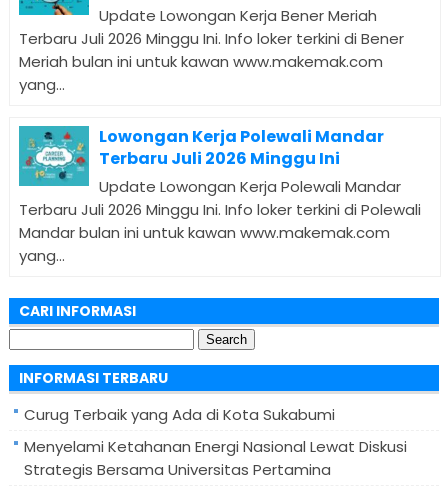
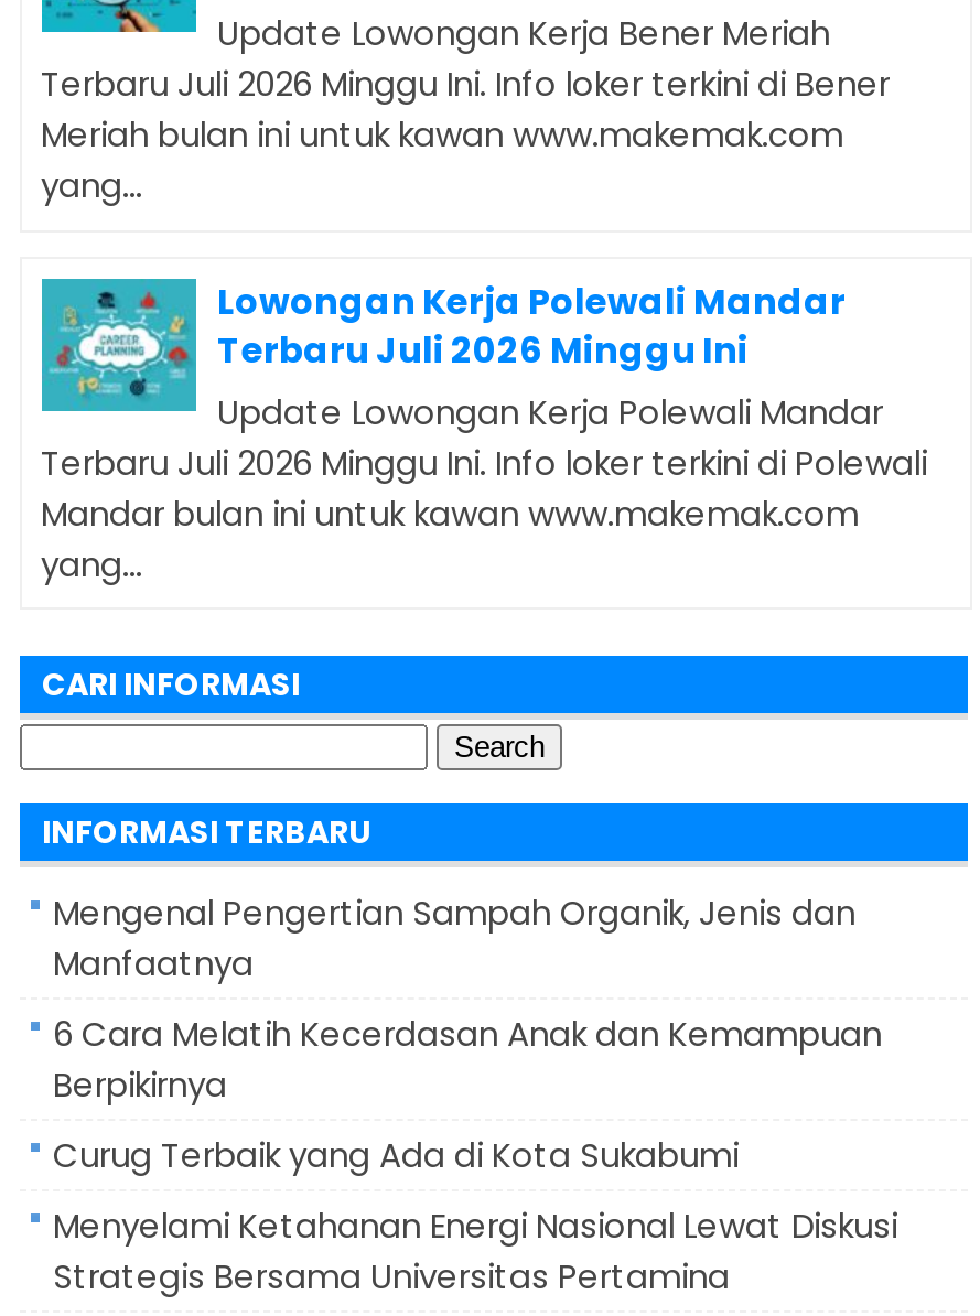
+ Mengenal Pengertian Sampah Organik, Jenis dan
+ Manfaatnya
+ 6 Cara Melatih Kecerdasan Anak dan Kemampuan
+ Berpikirnya
